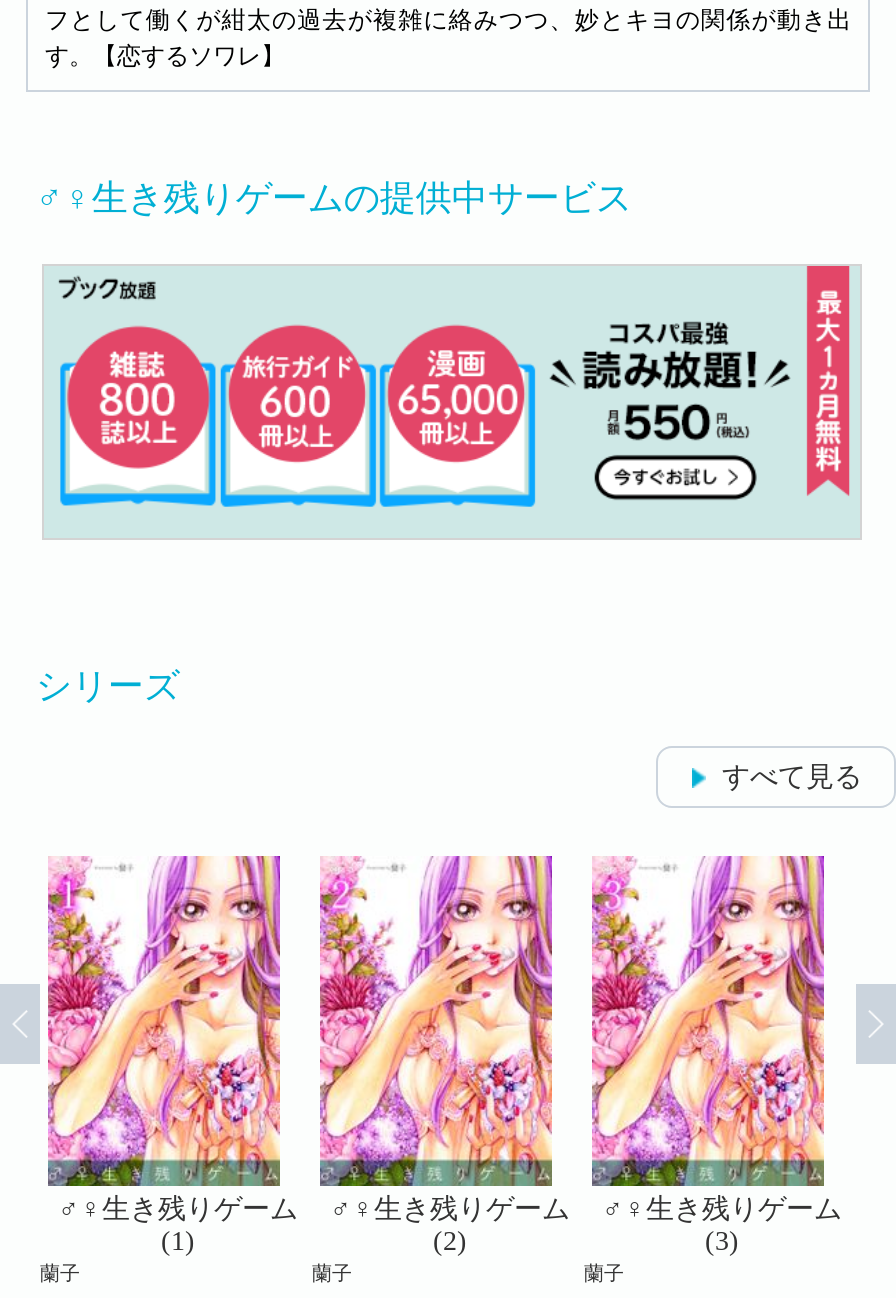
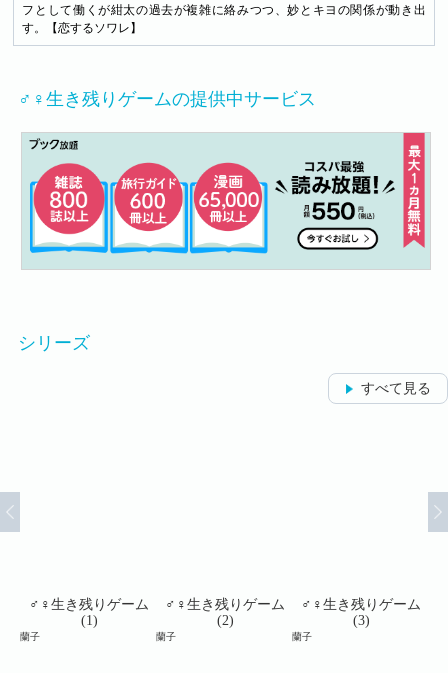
- [image]

- [image]

- [image]
